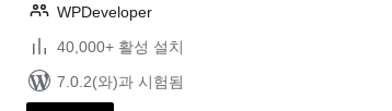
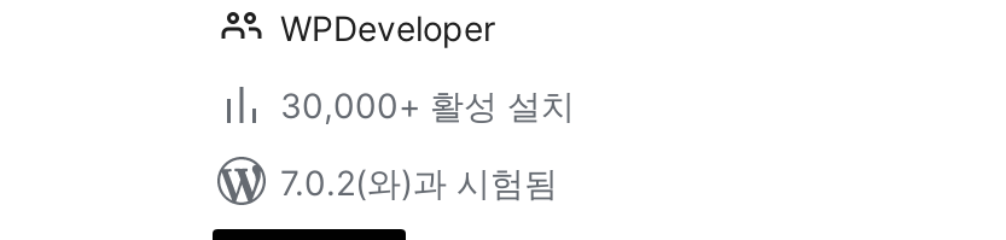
- 40,000+ 활성 설치
+ 30,000+ 활성 설치
